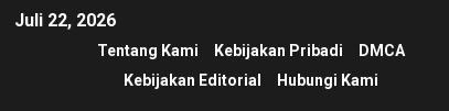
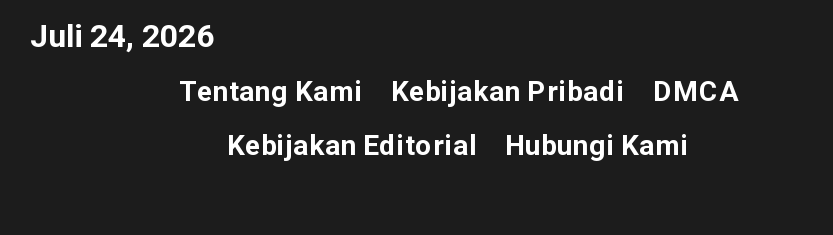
- Juli 22, 2026
+ Juli 24, 2026
